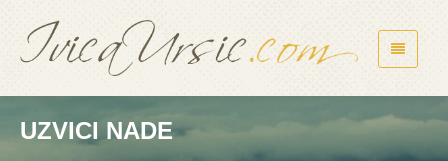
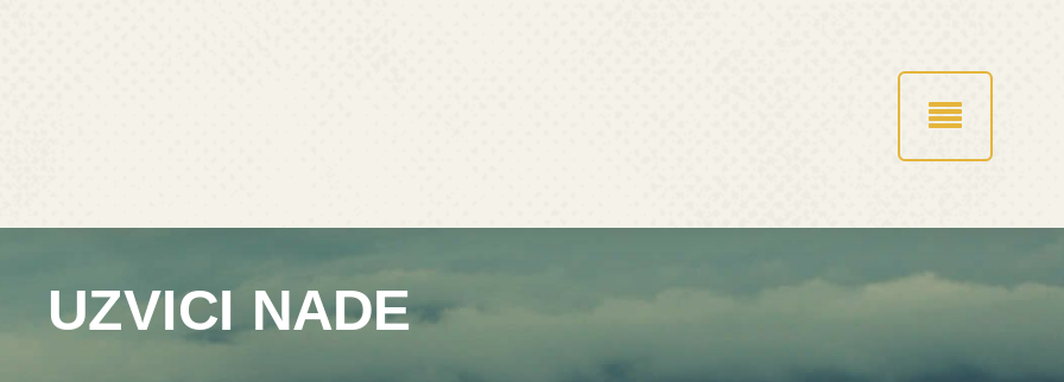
- [image]
